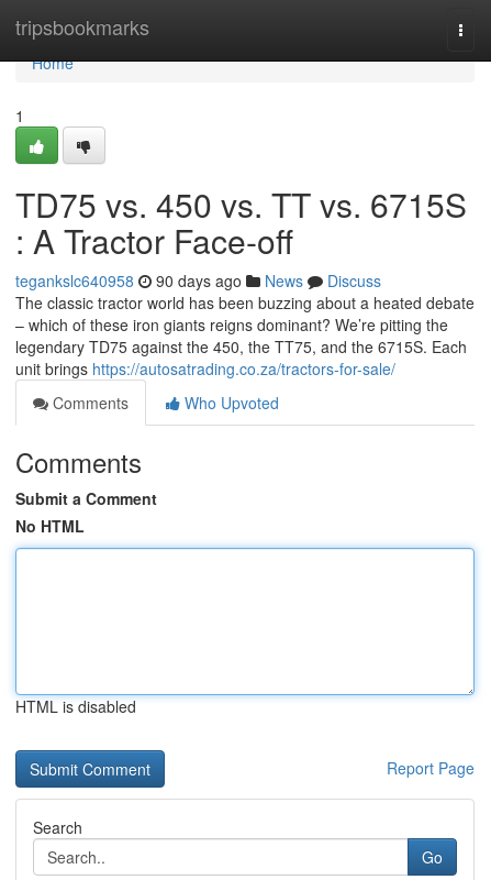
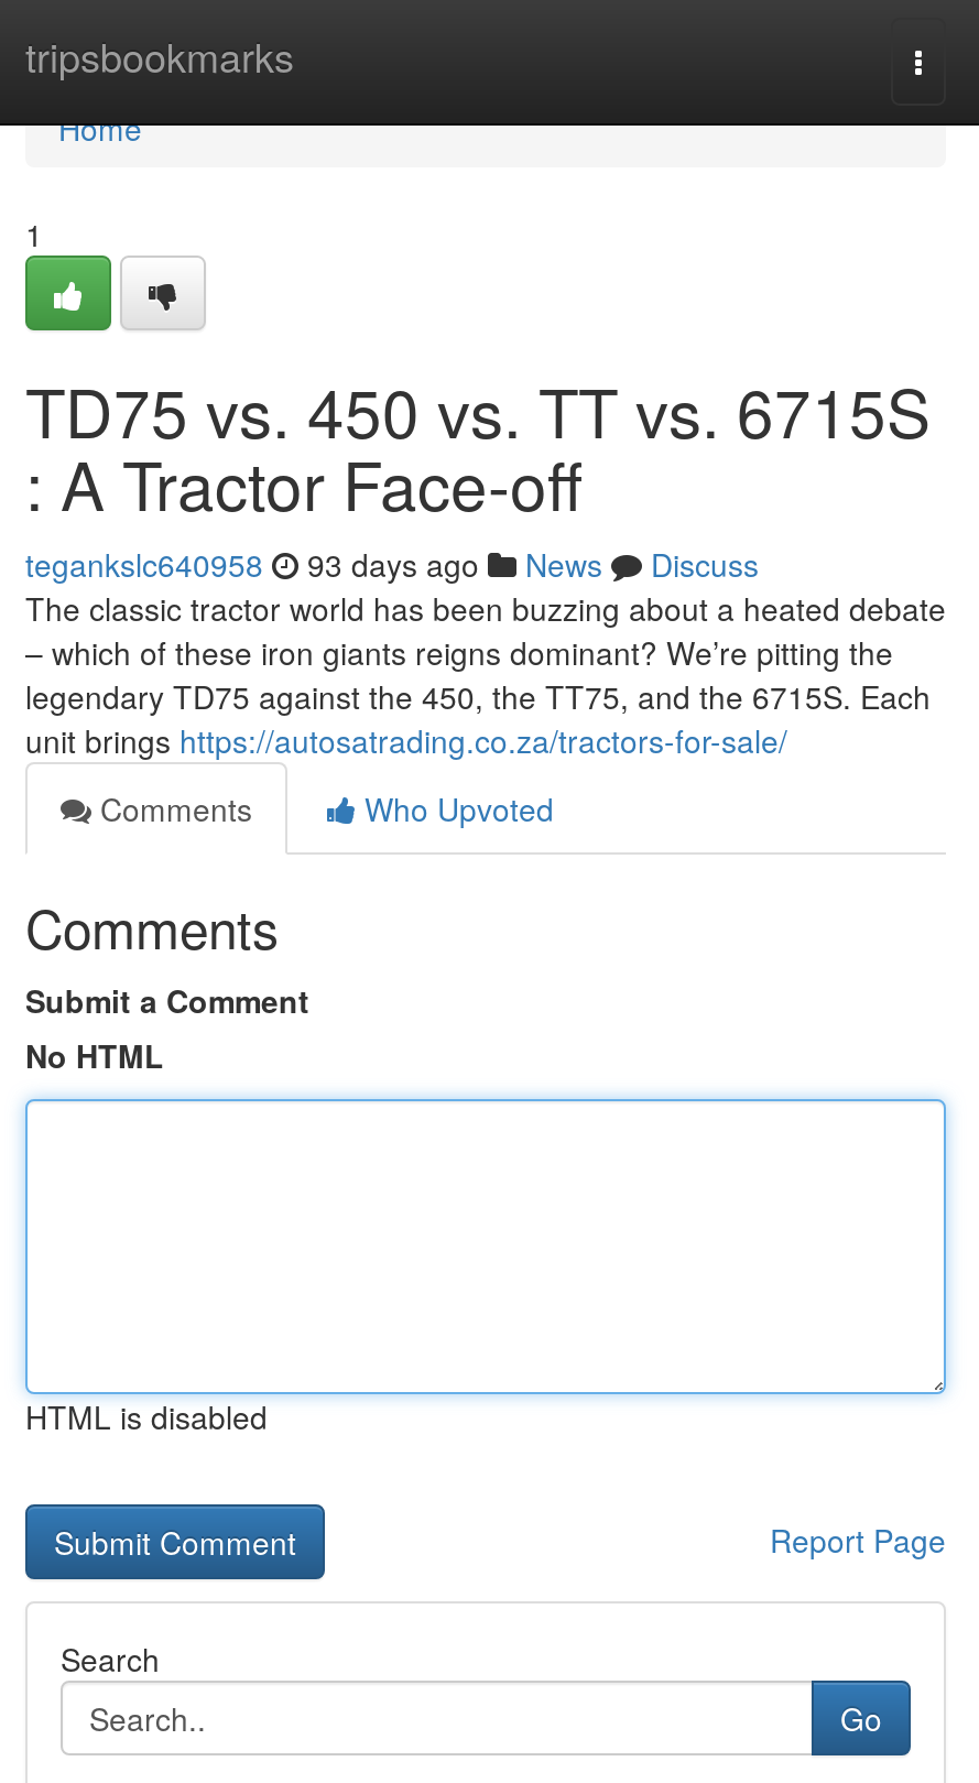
- tegankslc640958 90 days ago News Discuss
+ tegankslc640958 93 days ago News Discuss
